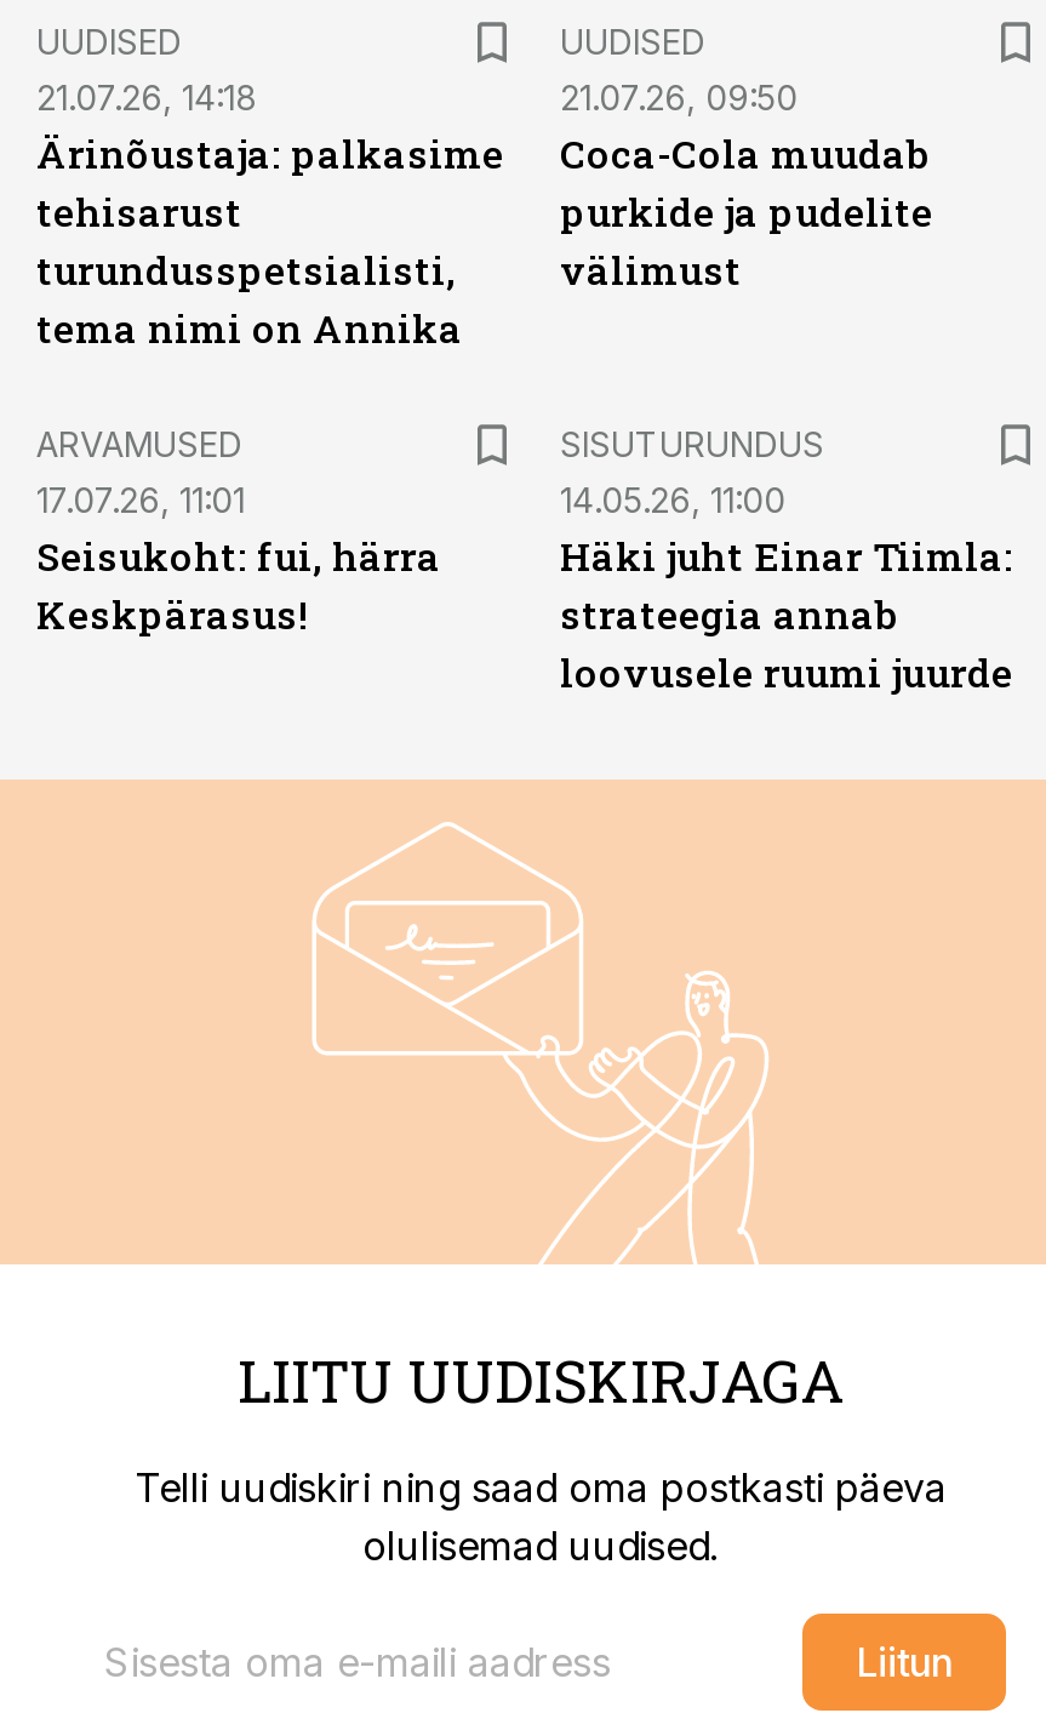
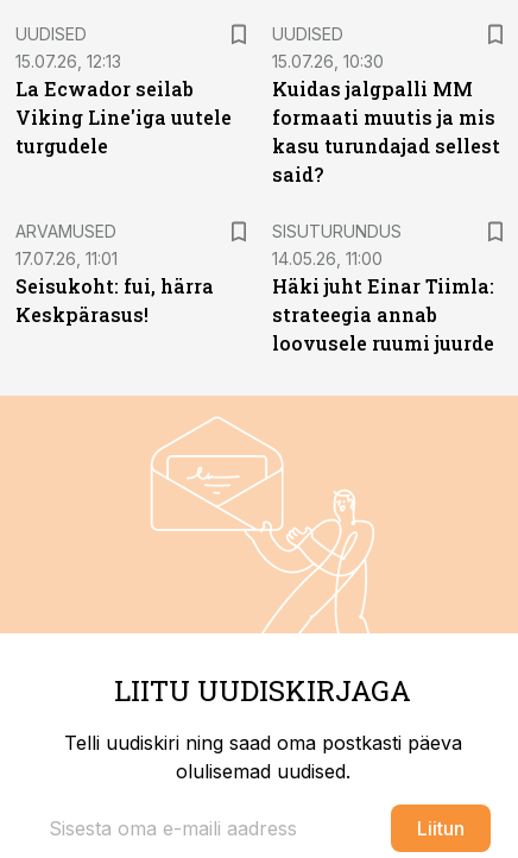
- 21.07.26, 14:18
- Ärinõustaja: palkasime
- tehisarust
- turundusspetsialisti,
- tema nimi on Annika
+ 15.07.26, 12:13
+ La Ecwador seilab
+ Viking Line'iga uutele
+ turgudele

- 21.07.26, 09:50
- Coca-Cola muudab
- purkide ja pudelite
- välimust
+ 15.07.26, 10:30
+ Kuidas jalgpalli MM
+ formaati muutis ja mis
+ kasu turundajad sellest
+ said?
